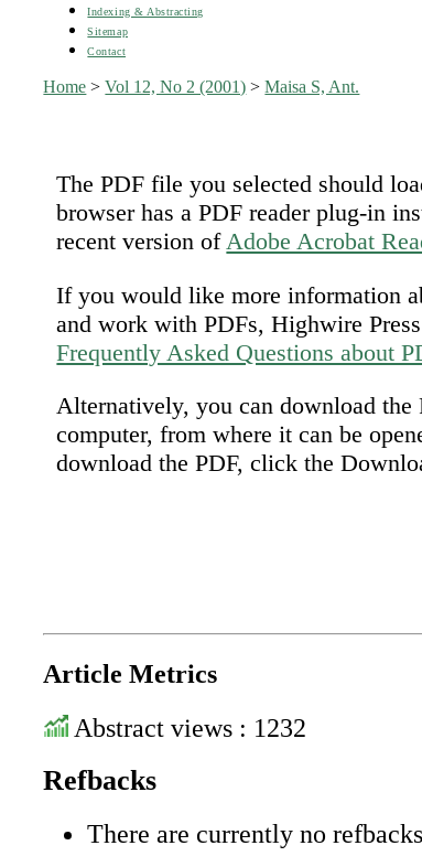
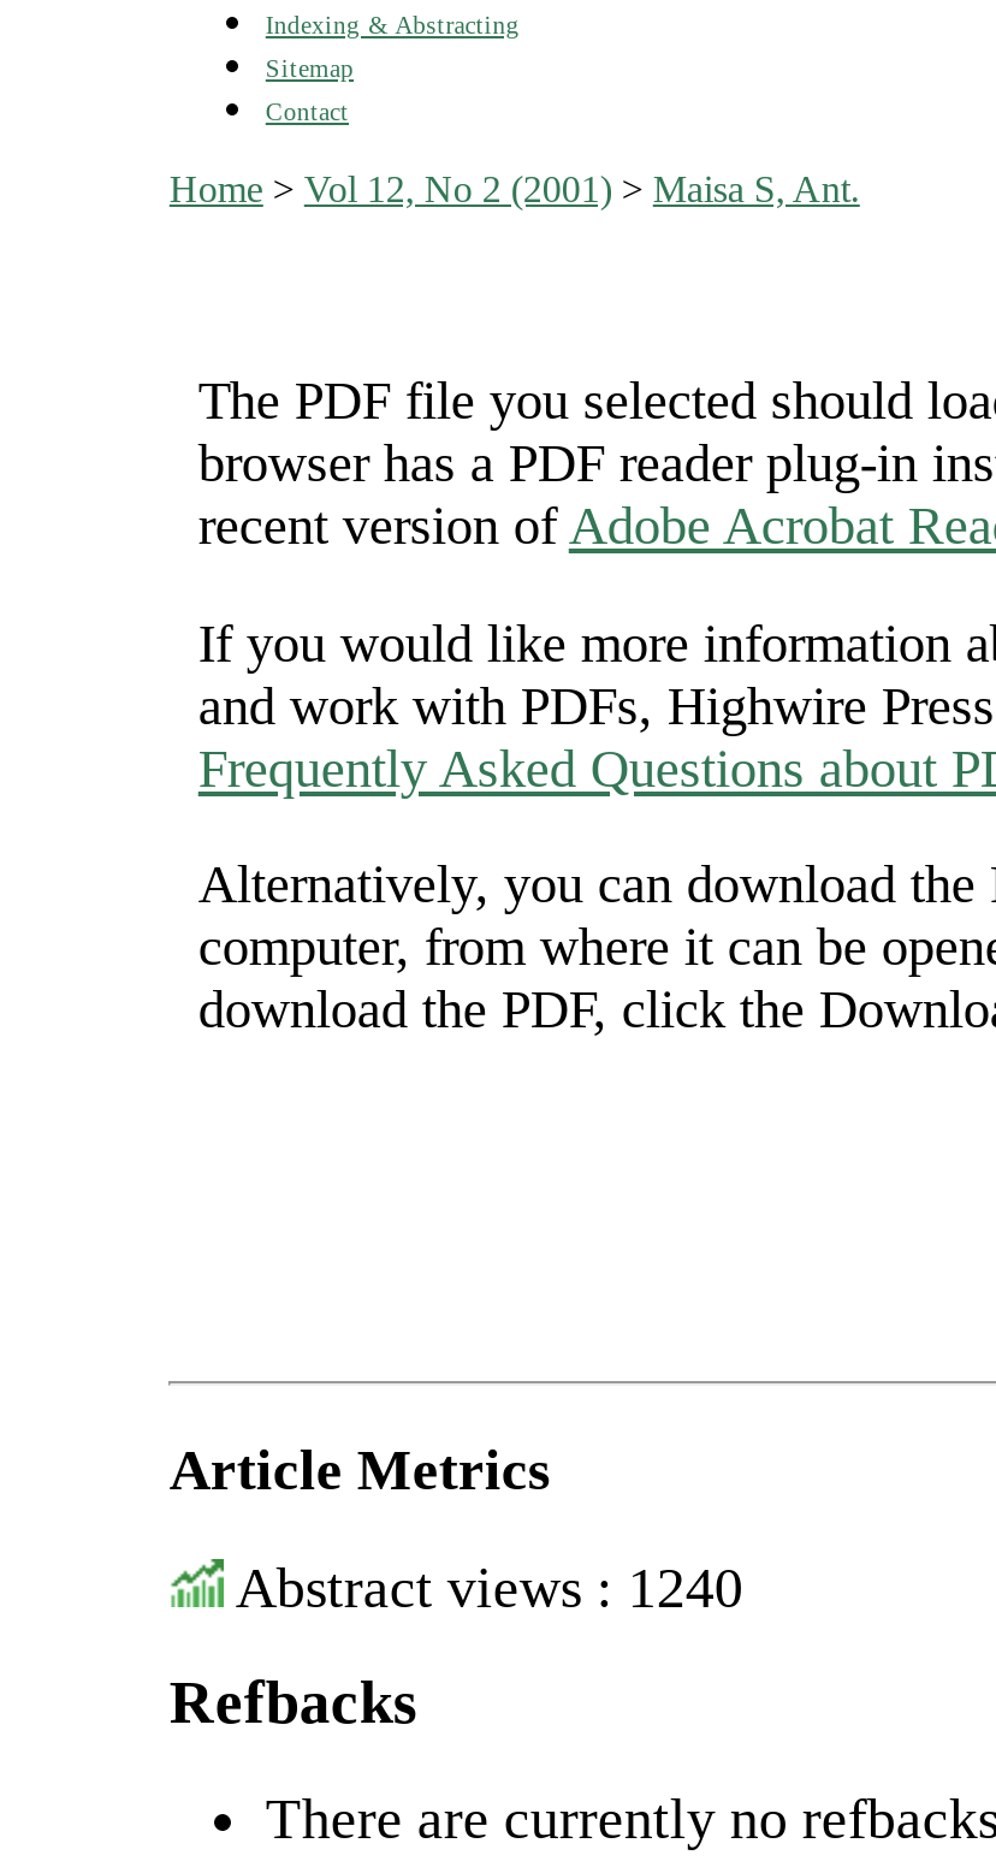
- Abstract views : 1232
+ Abstract views : 1240
